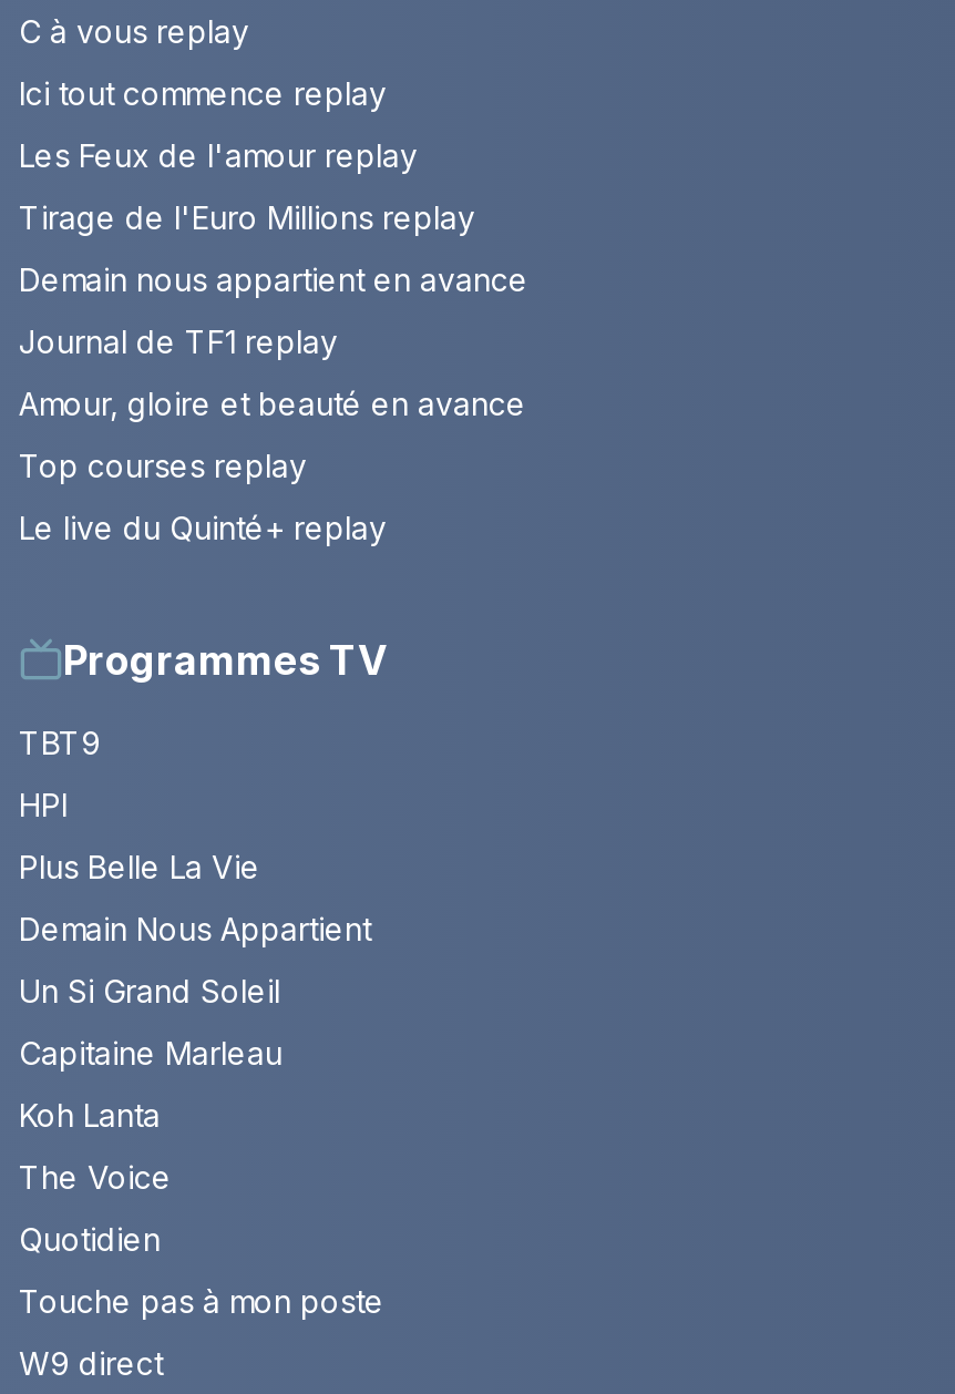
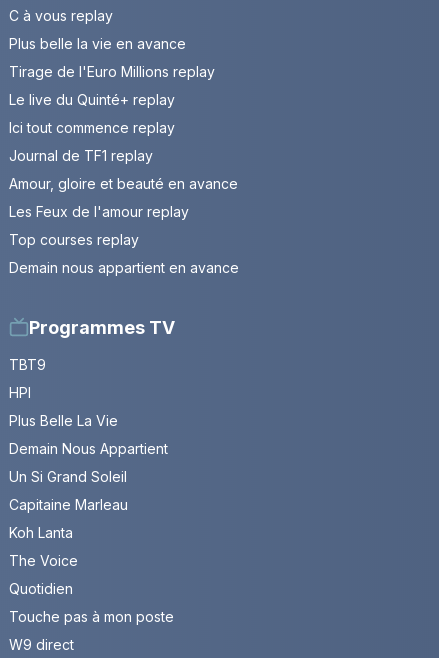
+ Plus belle la vie en avance

moved down: Ici tout commence replay

moved down: Les Feux de l'amour replay

moved up: Tirage de l'Euro Millions replay

moved down: Demain nous appartient en avance

moved up: Le live du Quinté+ replay
